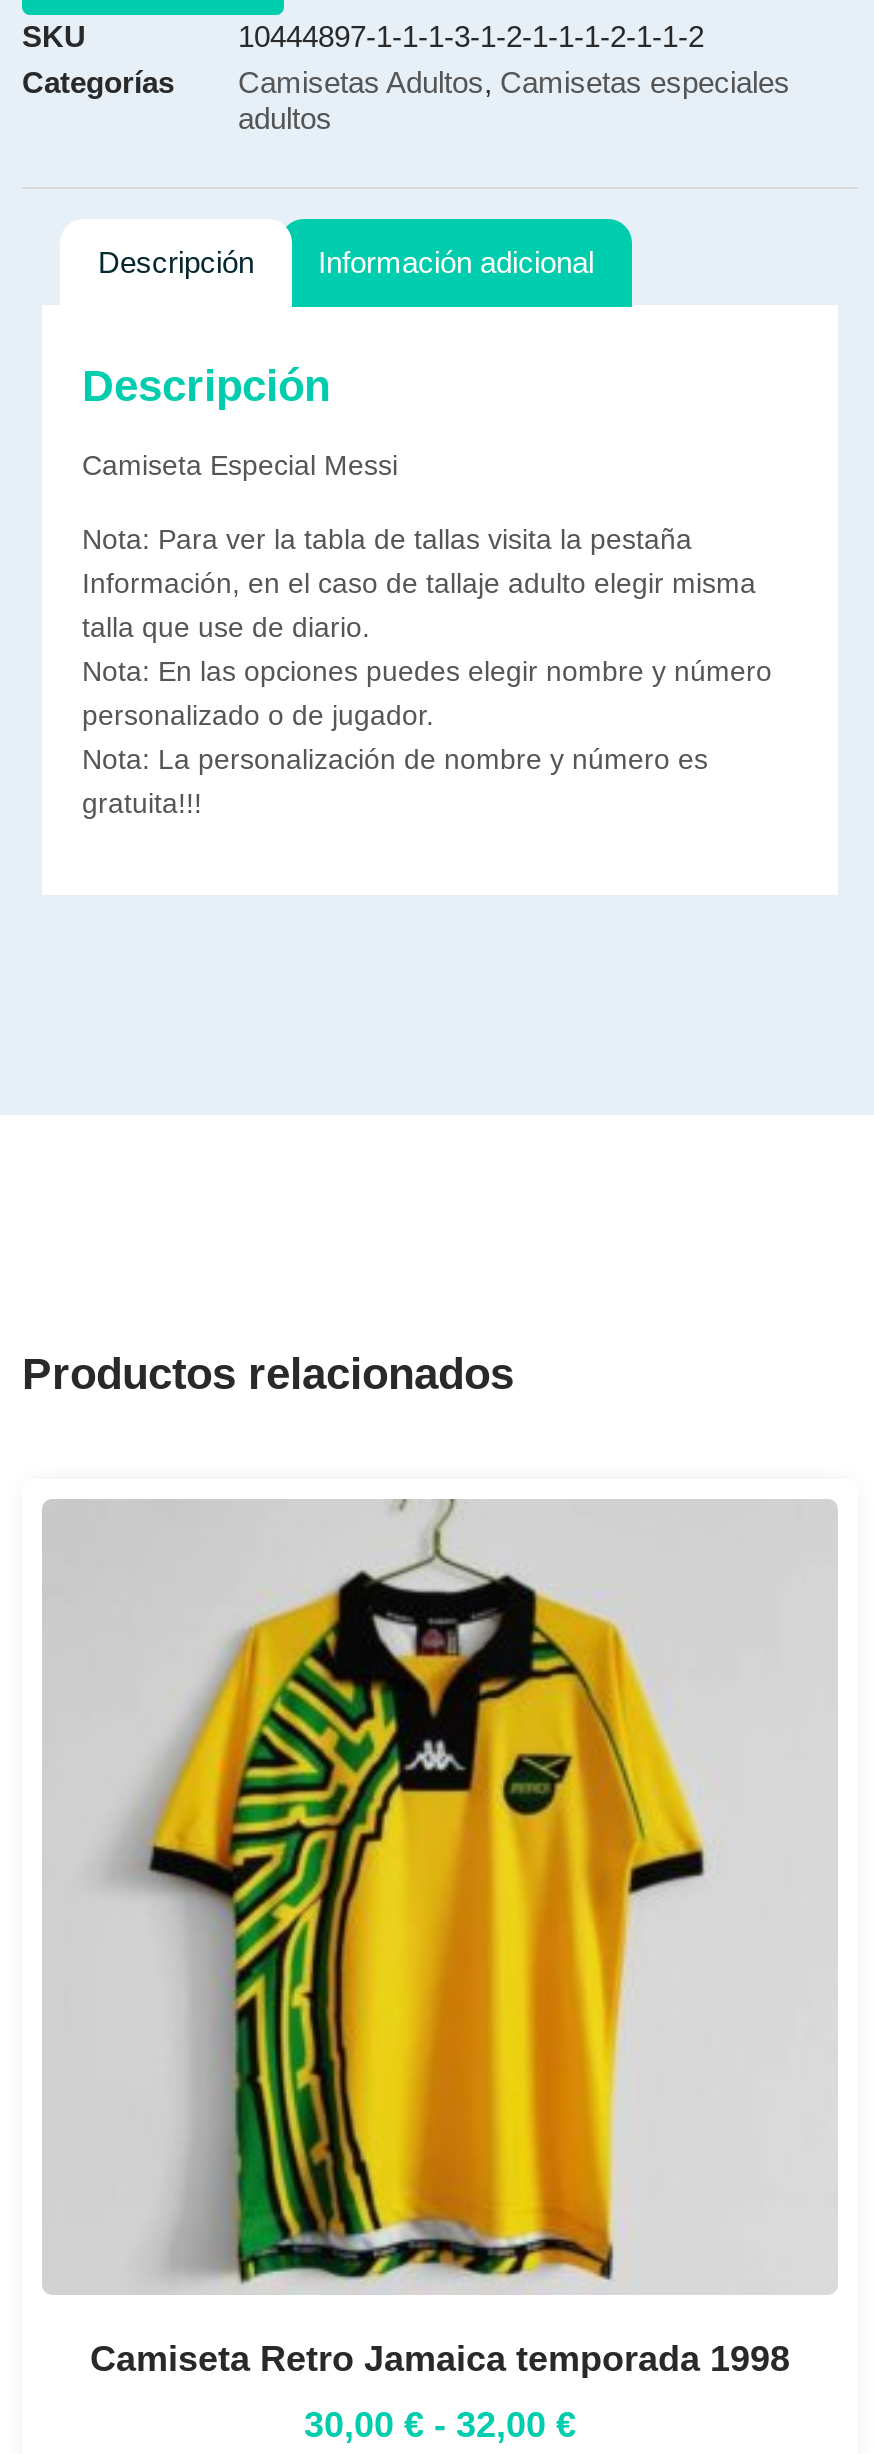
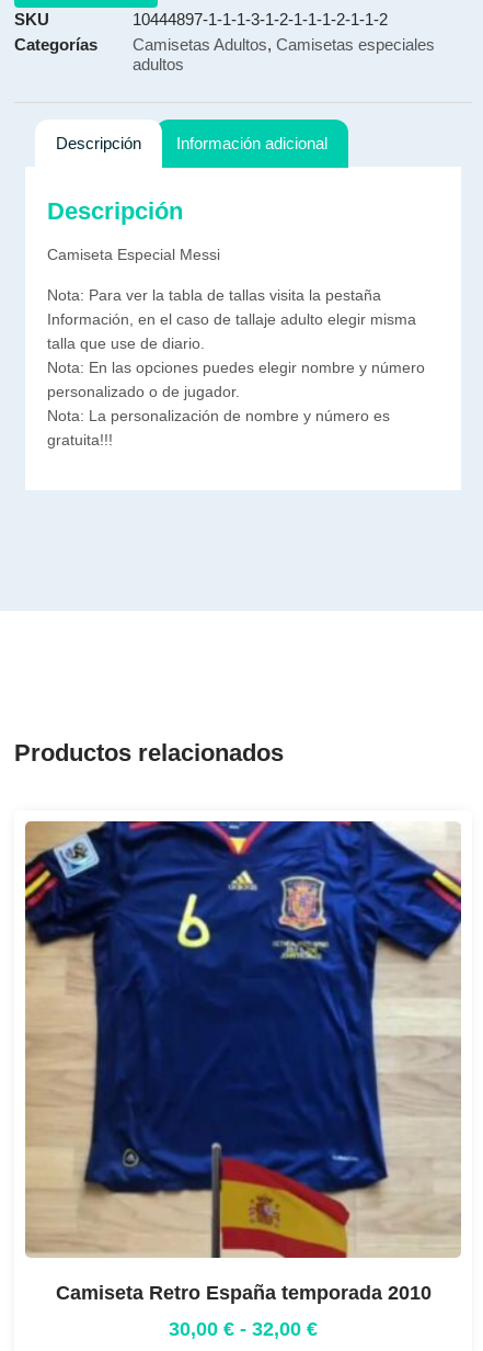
- [image]
- Camiseta Retro Jamaica temporada 1998
+ [image]
+ Camiseta Retro España temporada 2010
